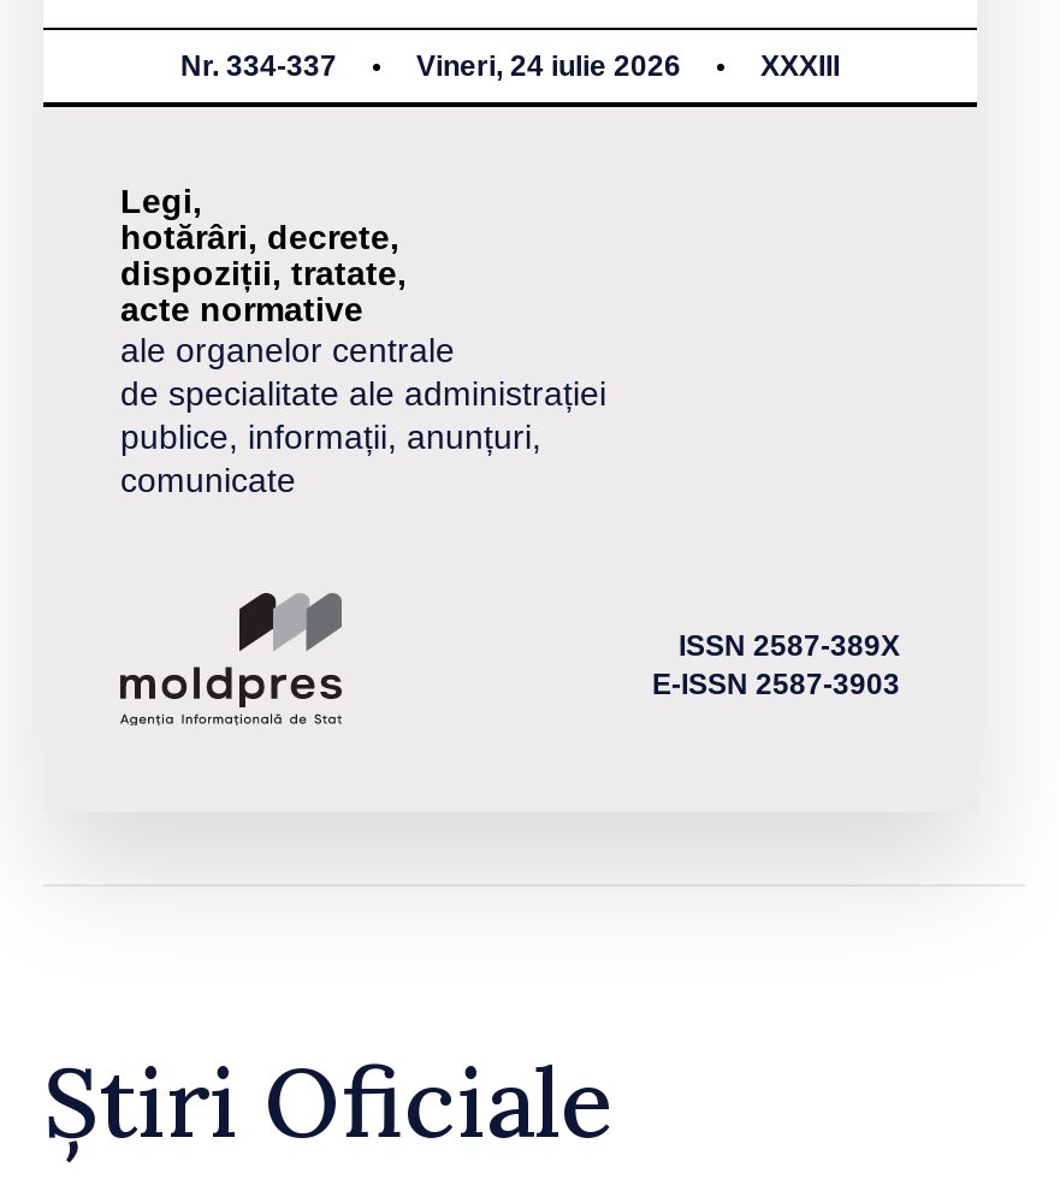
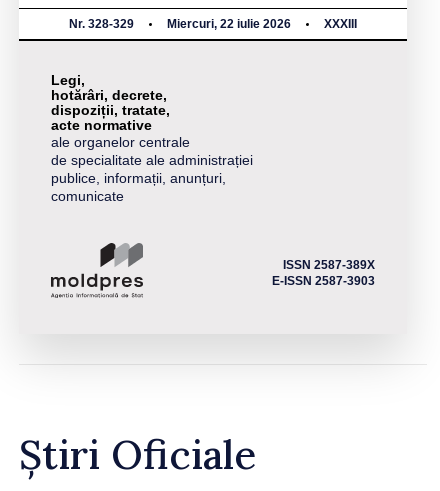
- Nr. 334-337
- Vineri, 24 iulie 2026
+ Nr. 328-329
+ Miercuri, 22 iulie 2026
